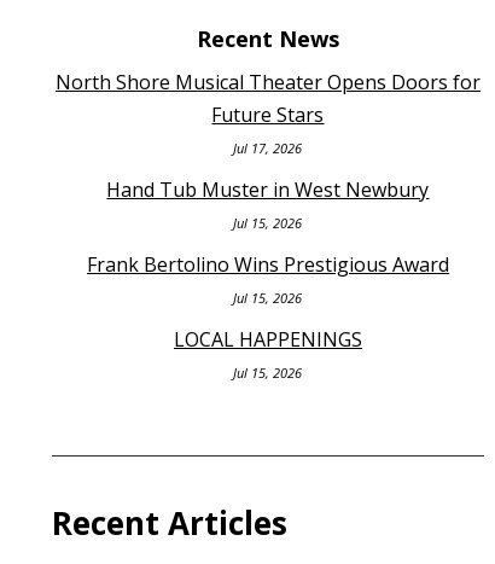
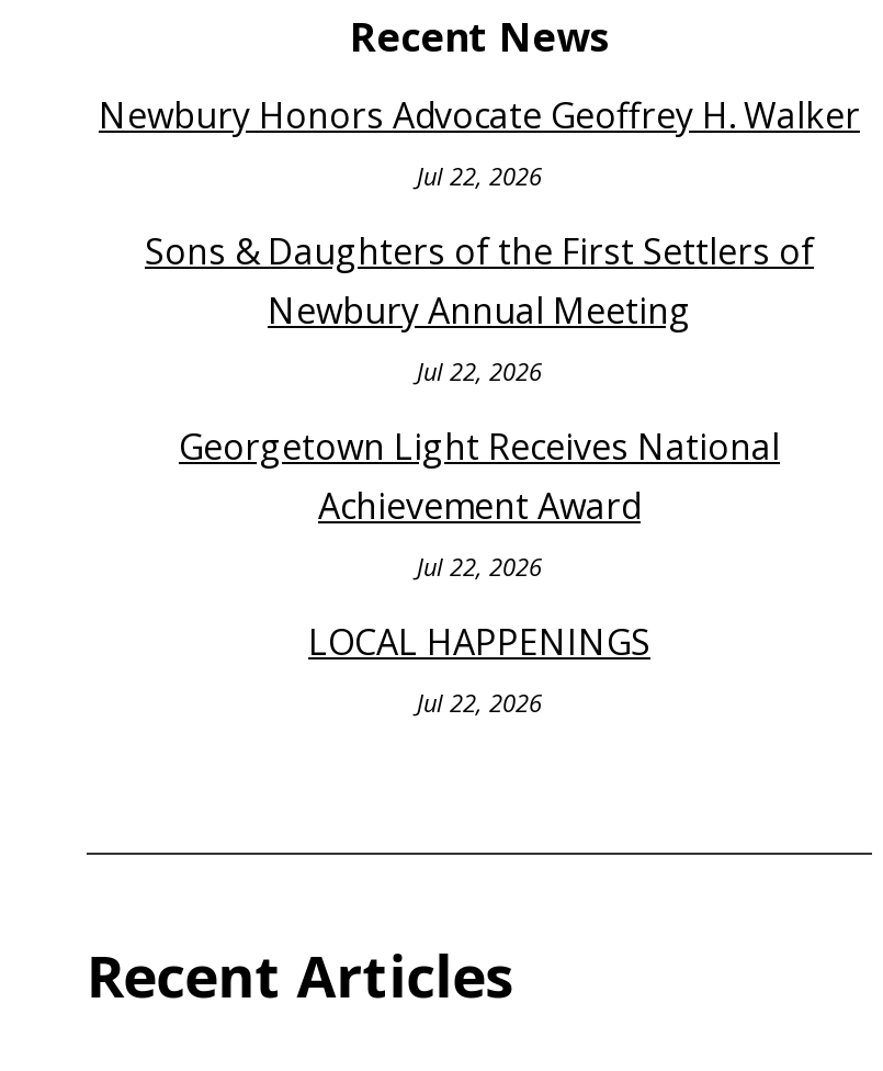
- North Shore Musical Theater Opens Doors for
- Future Stars
- Jul 17, 2026
+ Newbury Honors Advocate Geoffrey H. Walker
+ Jul 22, 2026

- Hand Tub Muster in West Newbury
- Jul 15, 2026
+ Sons & Daughters of the First Settlers of
+ Newbury Annual Meeting
+ Jul 22, 2026

- Frank Bertolino Wins Prestigious Award
- Jul 15, 2026
+ Georgetown Light Receives National
+ Achievement Award
+ Jul 22, 2026

- Jul 15, 2026
+ Jul 22, 2026
